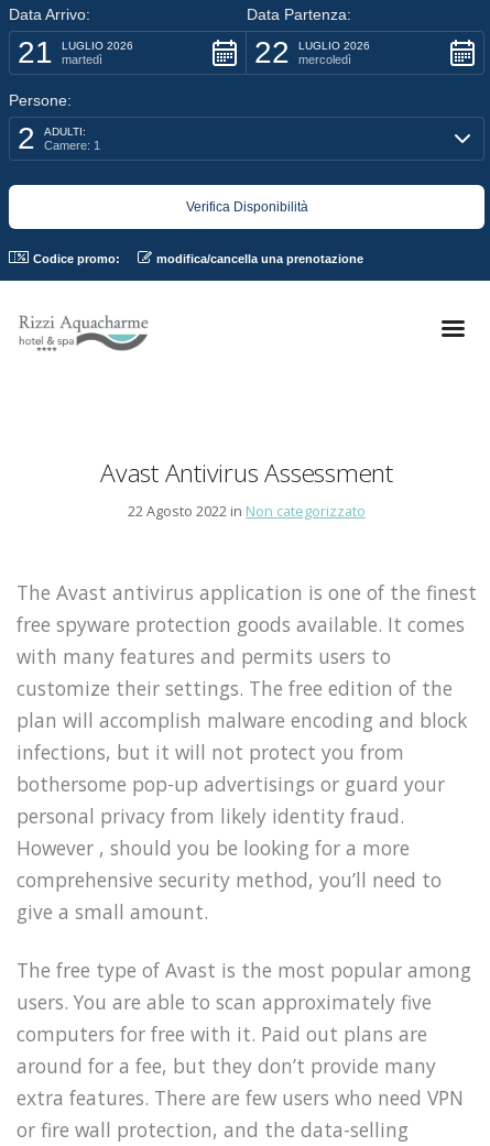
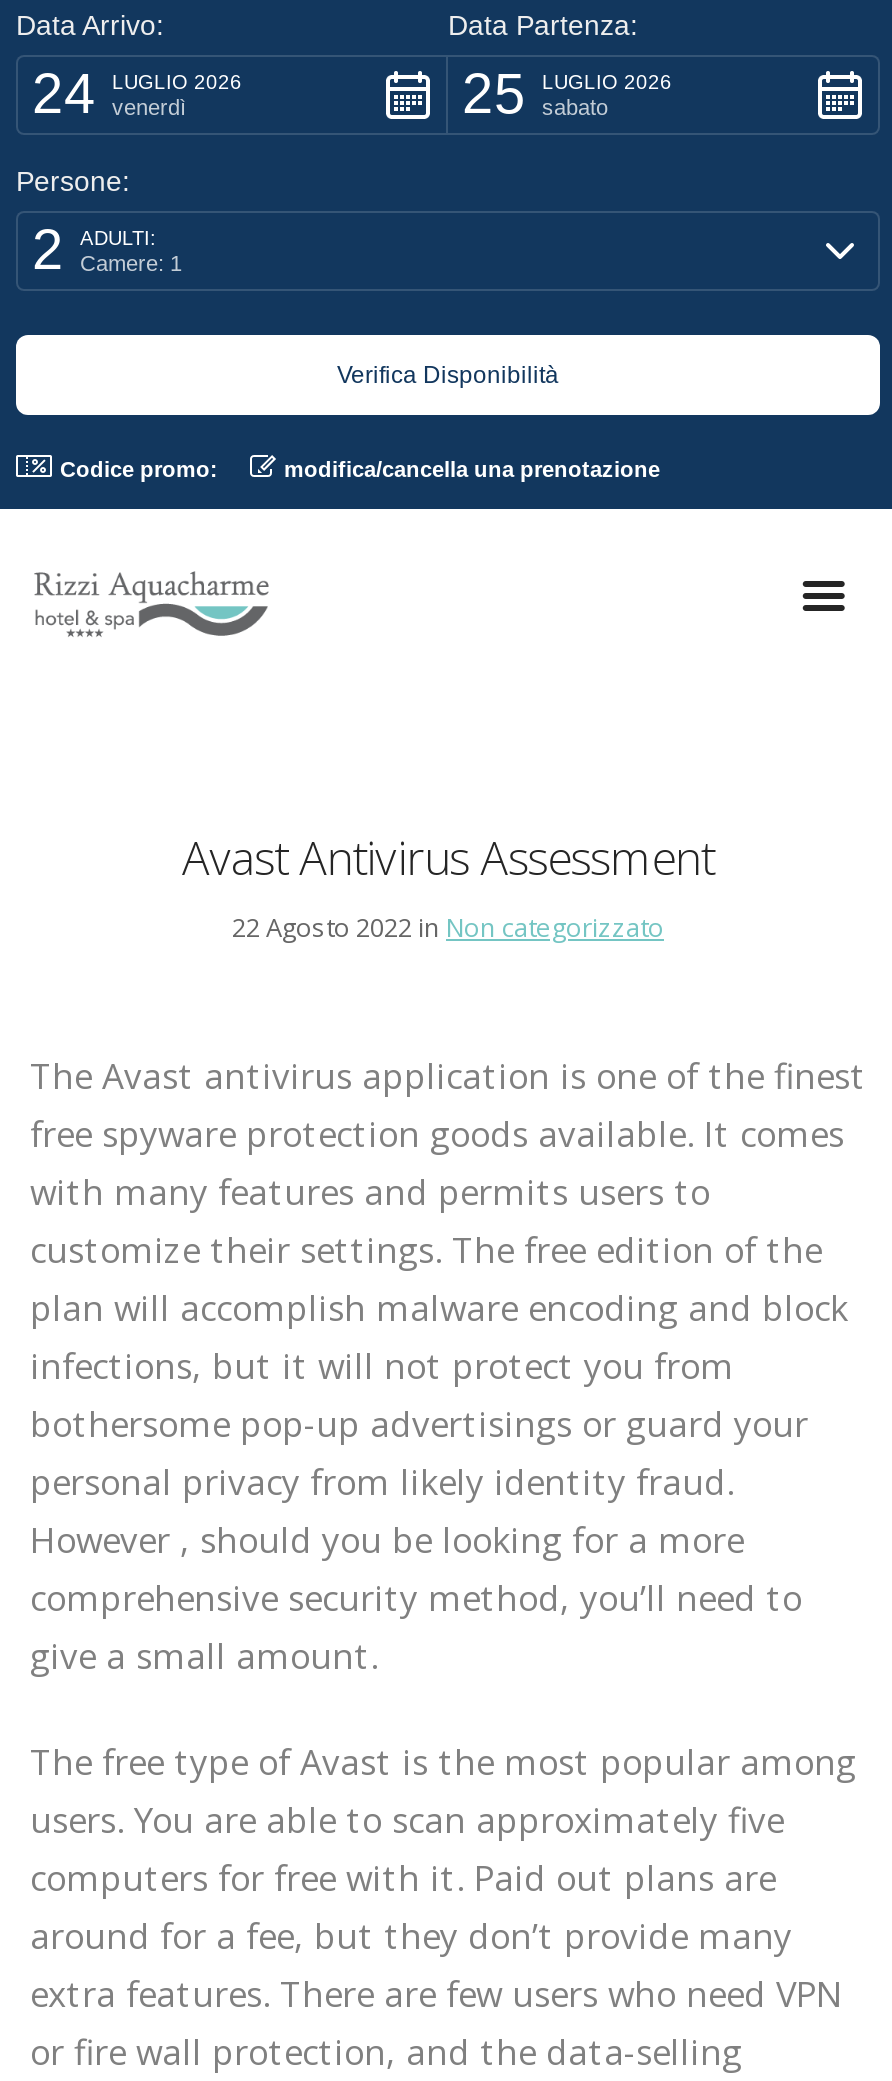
- 21
+ 24

- 22
+ 25

- martedì
+ venerdì

- mercoledì
+ sabato
